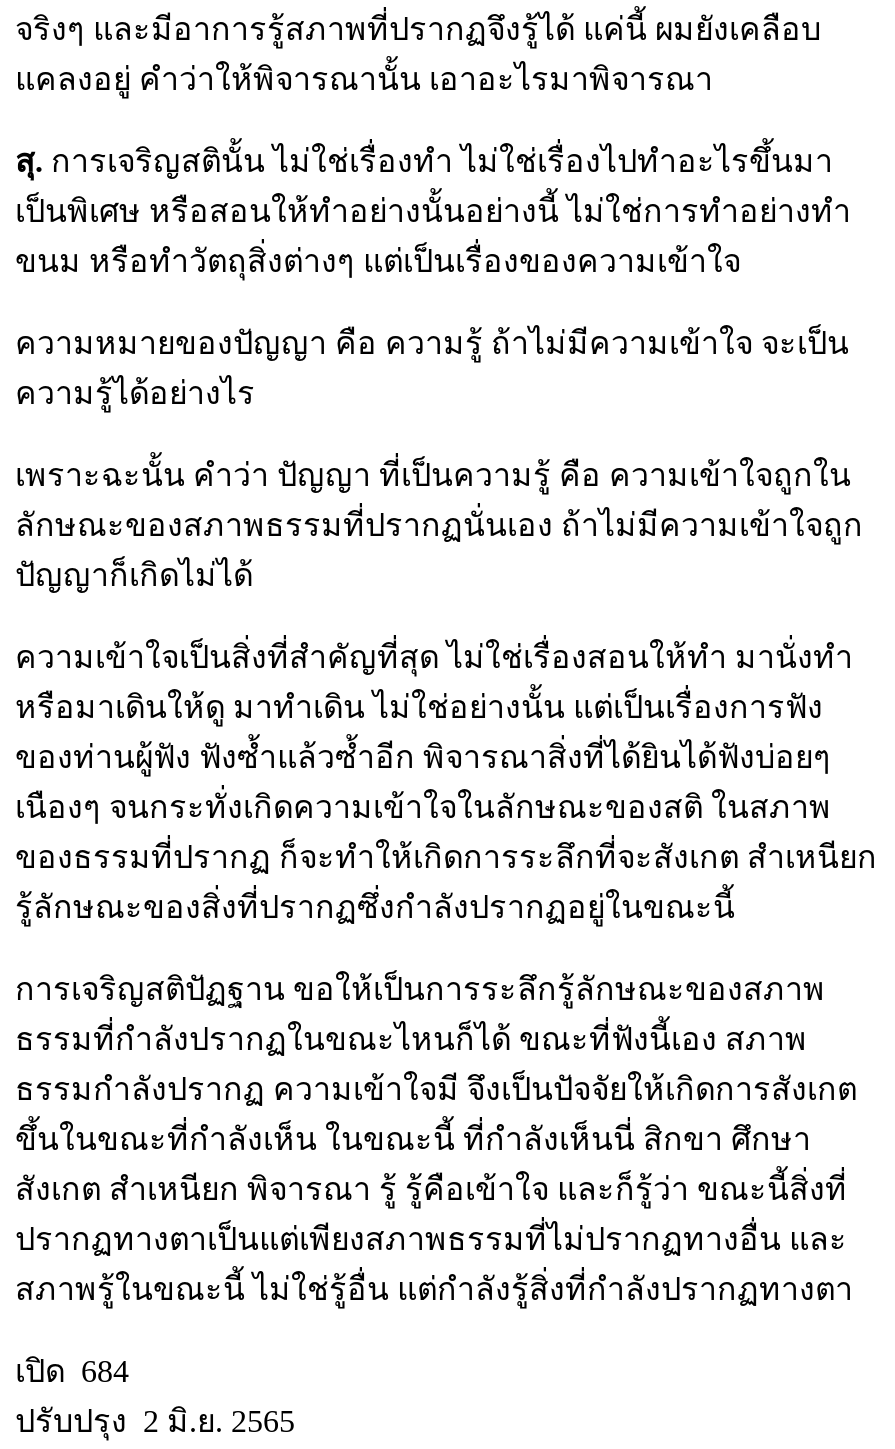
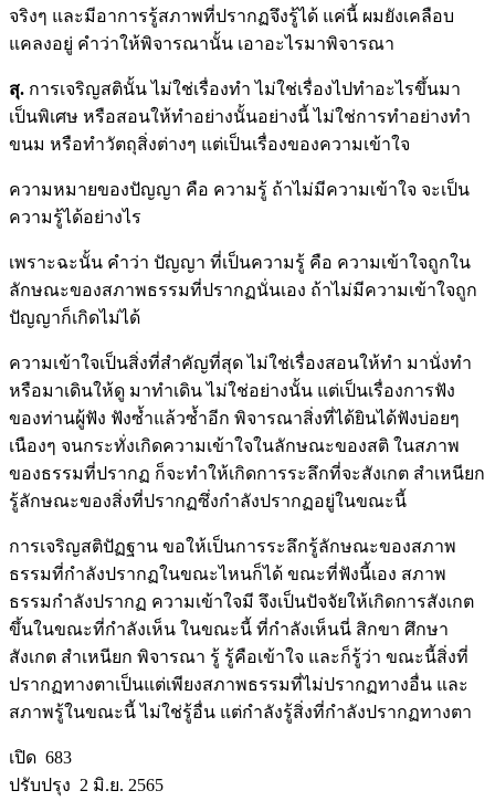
- เปิด 684
+ เปิด 683
